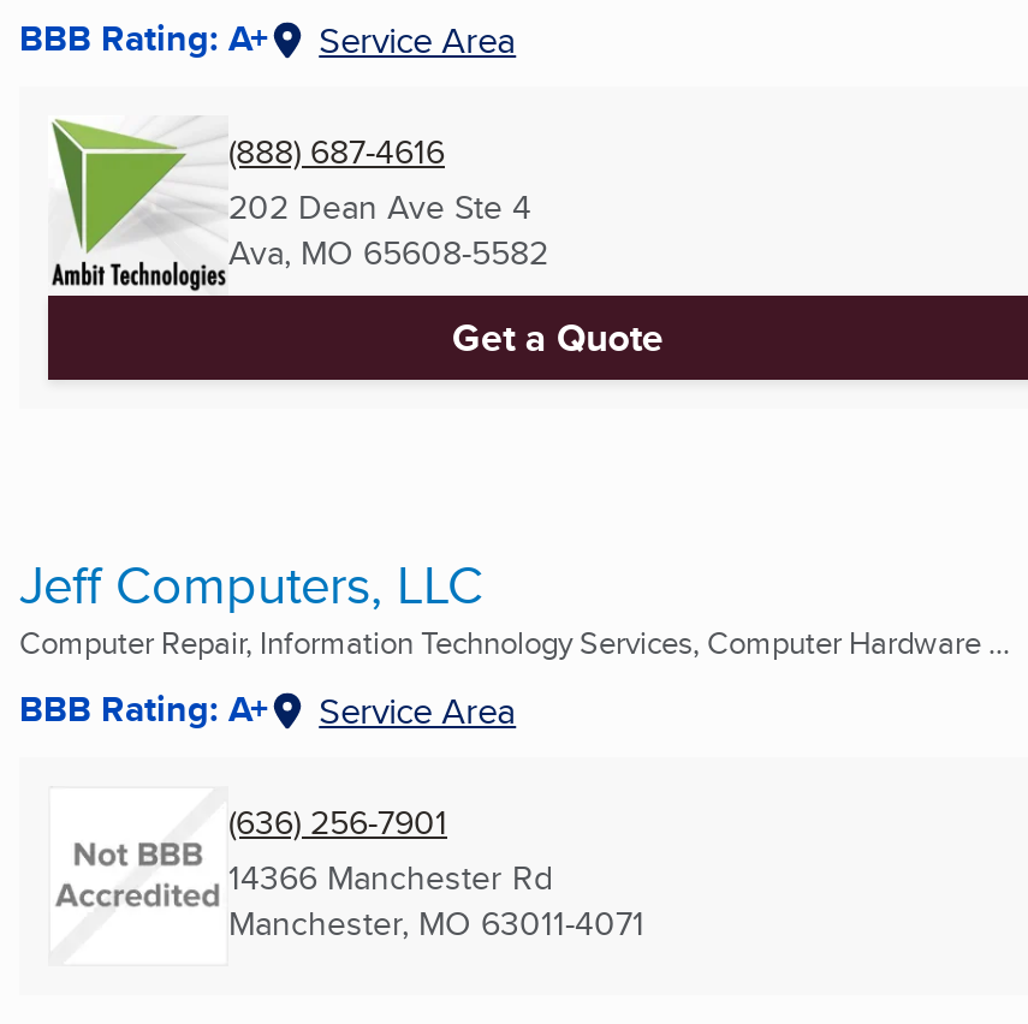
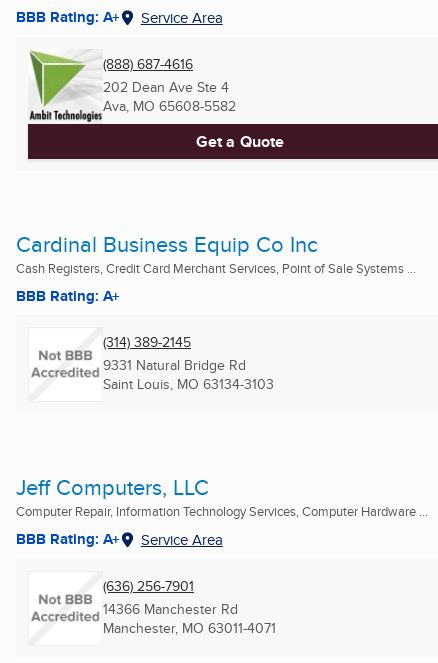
+ Cardinal Business Equip Co Inc
+ Cash Registers, Credit Card Merchant Services, Point of Sale Systems ...
+ BBB Rating: A+
+ (314) 389-2145
+ 9331 Natural Bridge Rd
+ Saint Louis, MO 63134-3103
